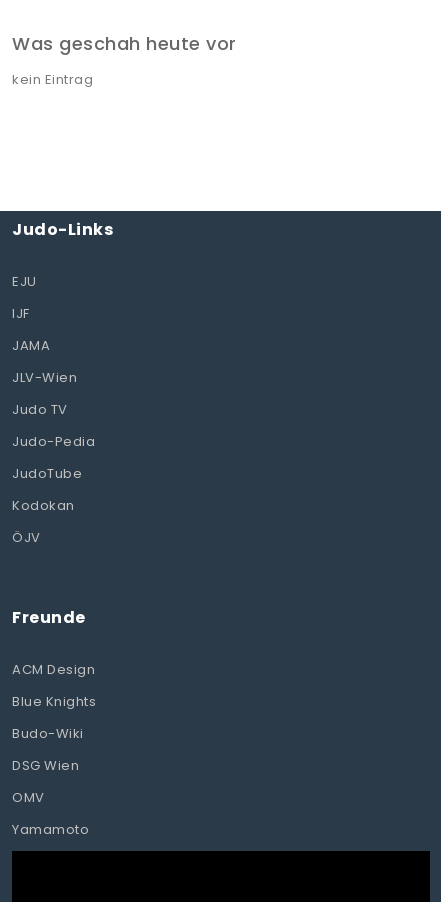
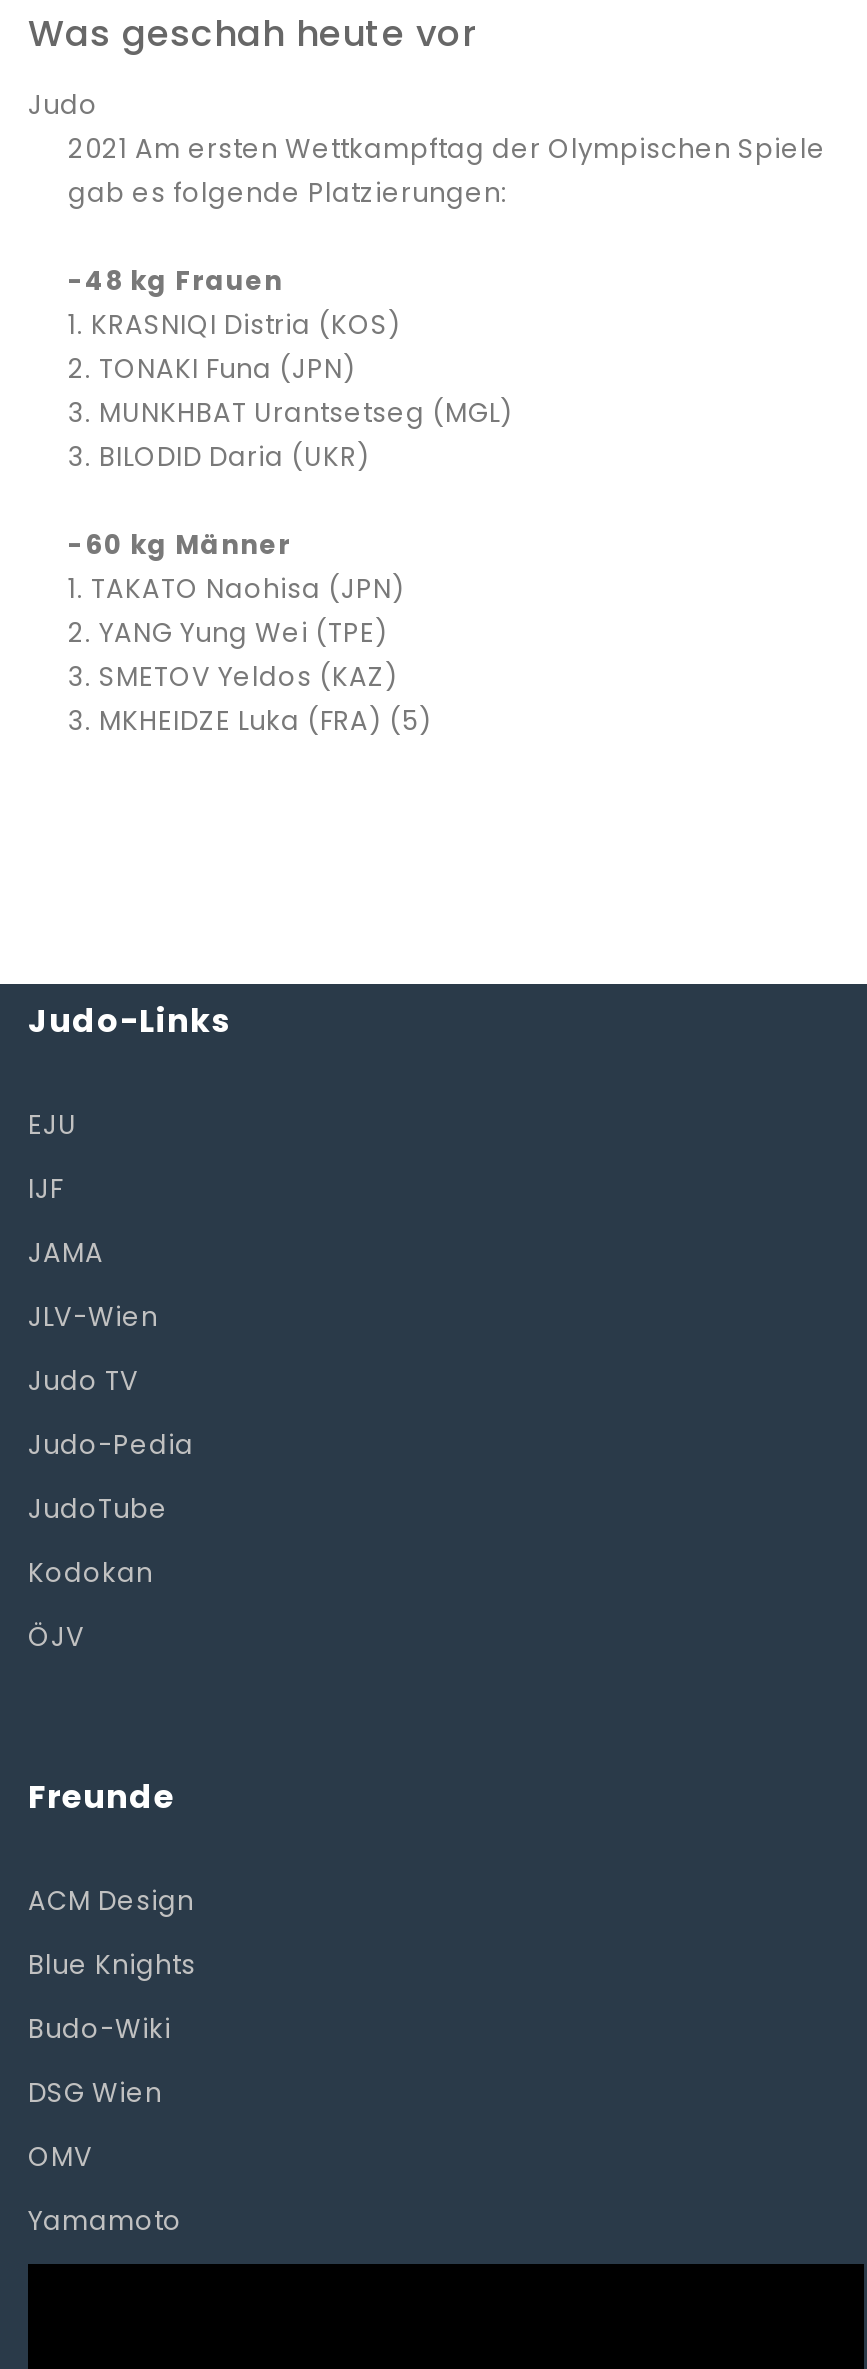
- kein Eintrag
+ Judo
+ 2021 Am ersten Wettkampftag der Olympischen Spiele
+ gab es folgende Platzierungen:
+ -48 kg Frauen
+ 1. KRASNIQI Distria (KOS)
+ 2. TONAKI Funa (JPN)
+ 3. MUNKHBAT Urantsetseg (MGL)
+ 3. BILODID Daria (UKR)
+ -60 kg Männer
+ 1. TAKATO Naohisa (JPN)
+ 2. YANG Yung Wei (TPE)
+ 3. SMETOV Yeldos (KAZ)
+ 3. MKHEIDZE Luka (FRA) (5)
